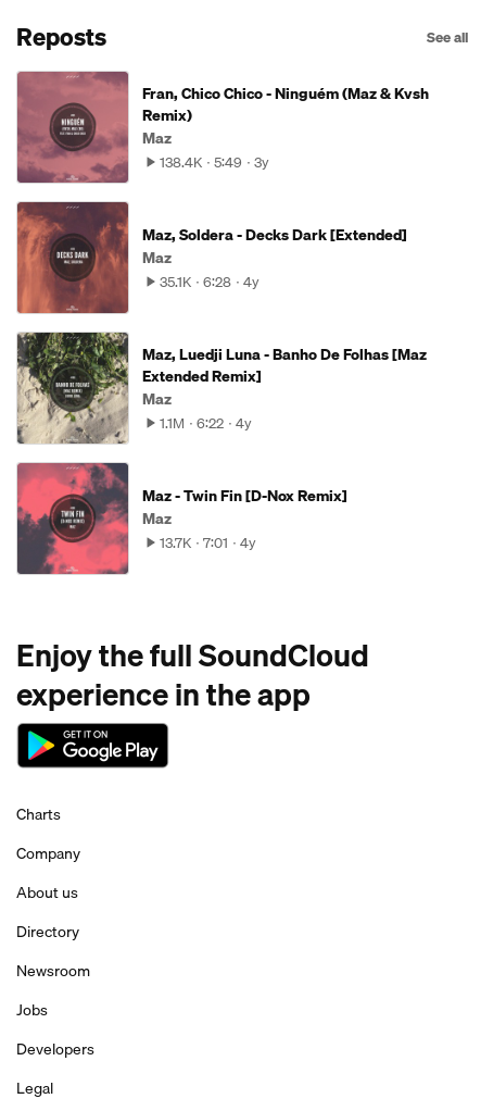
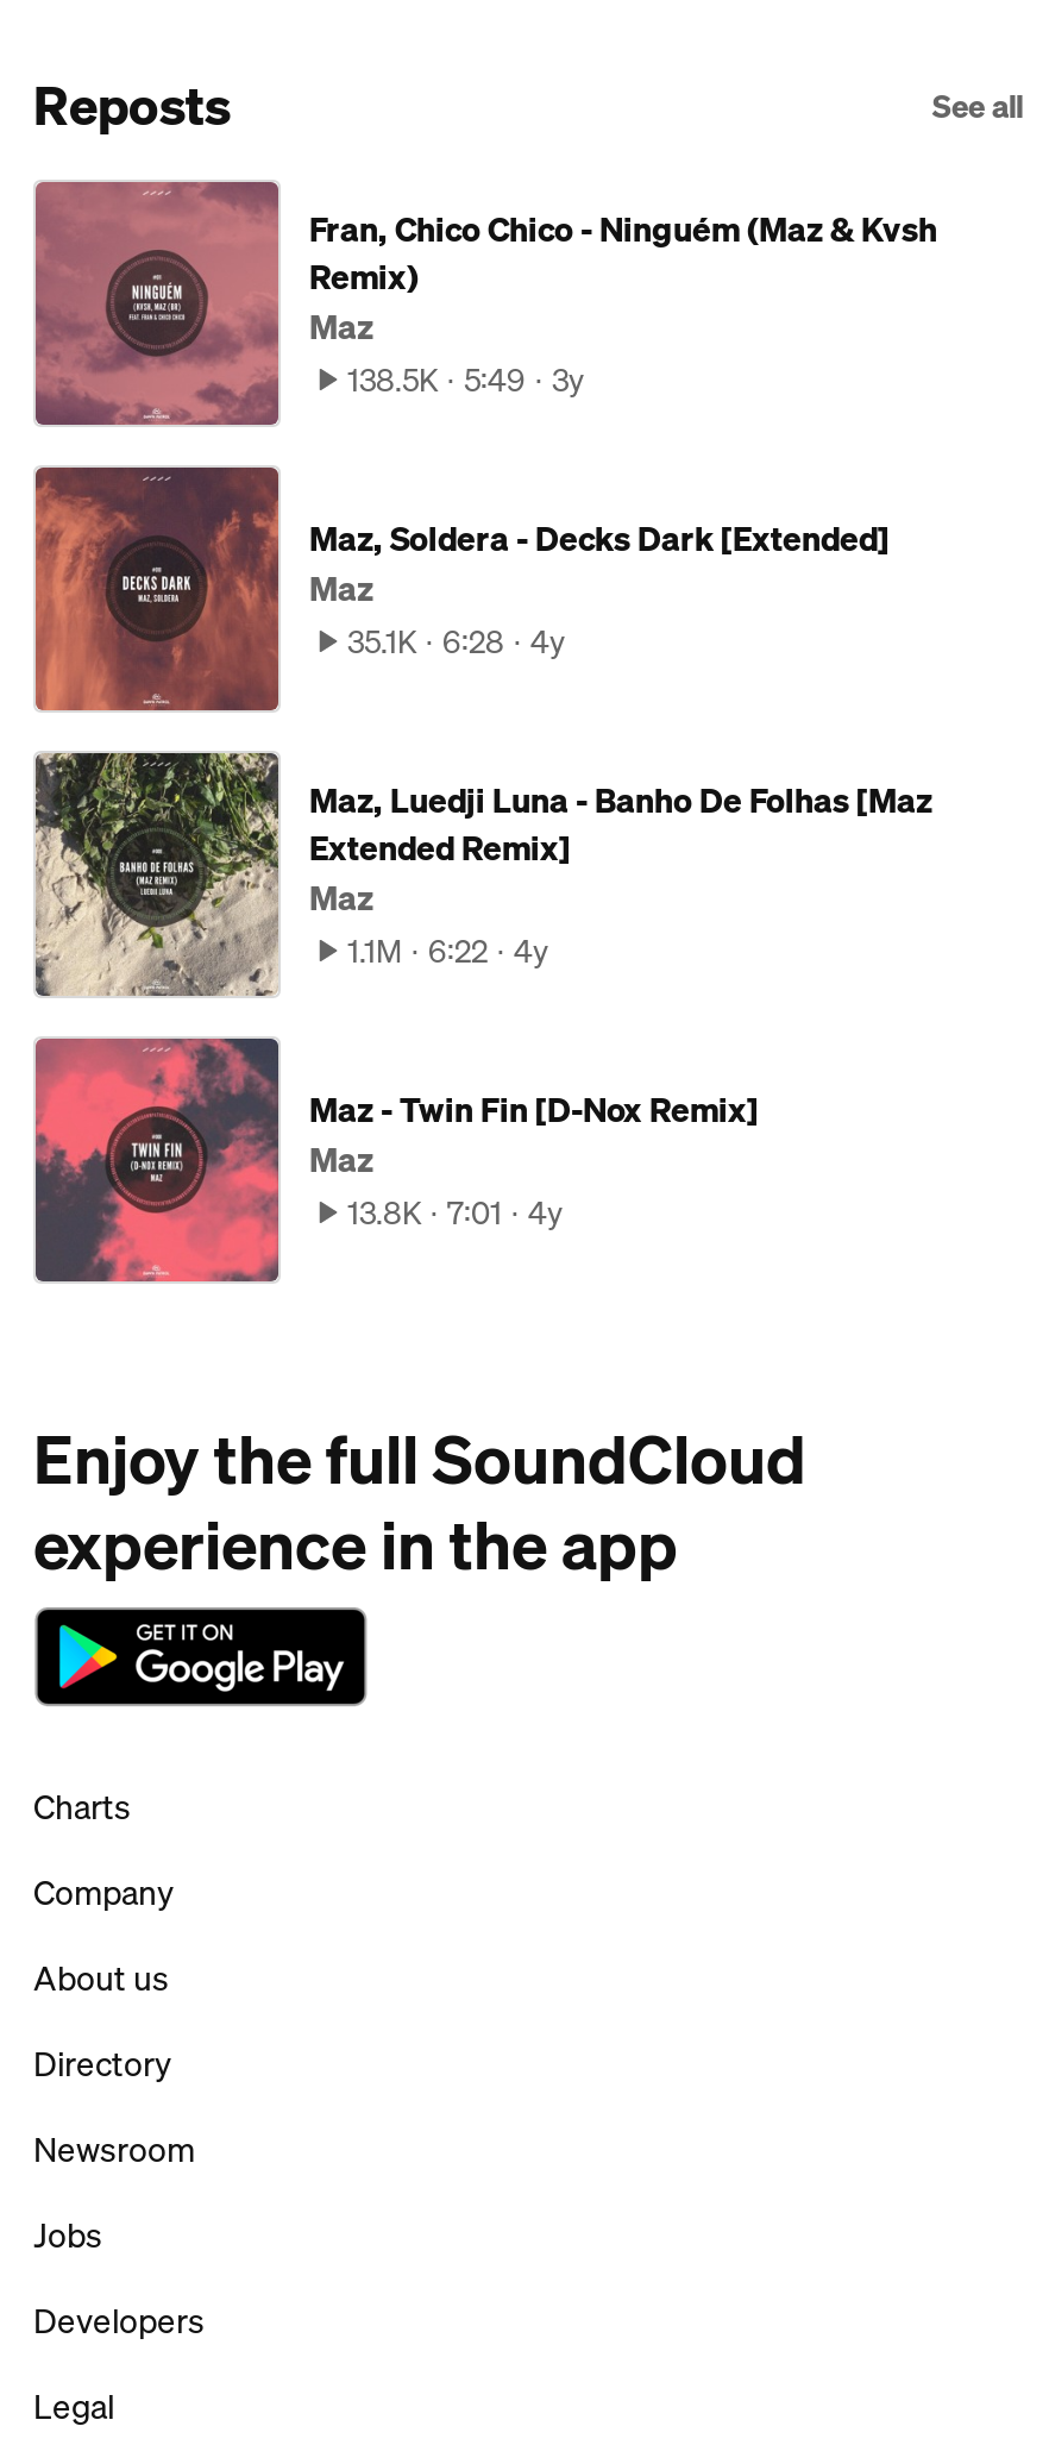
- 138.4K 5:49 3y
+ 138.5K 5:49 3y

- 13.7K 7:01 4y
+ 13.8K 7:01 4y
